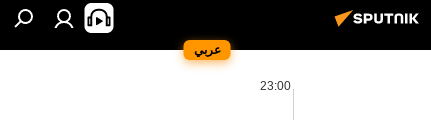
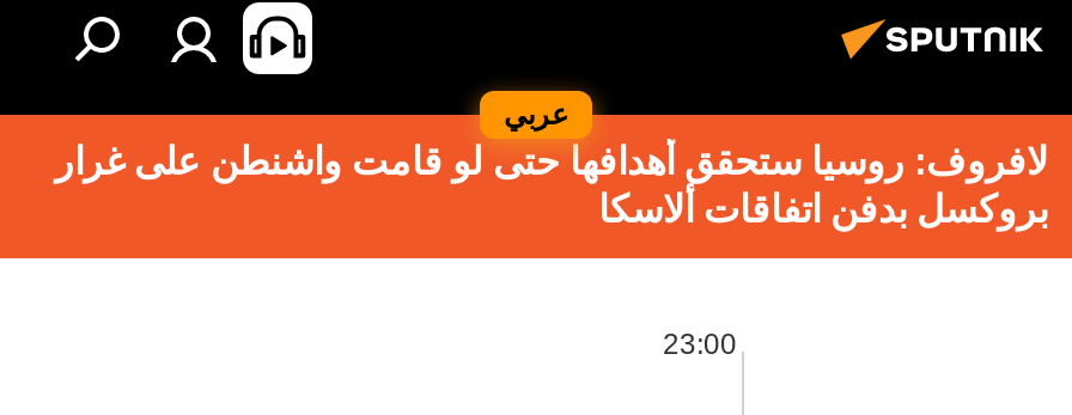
+ [image]
+ لافروف: روسيا ستحقق أهدافها حتى لو قامت واشنطن على غرار
+ بروكسل بدفن اتفاقات ألاسكا
